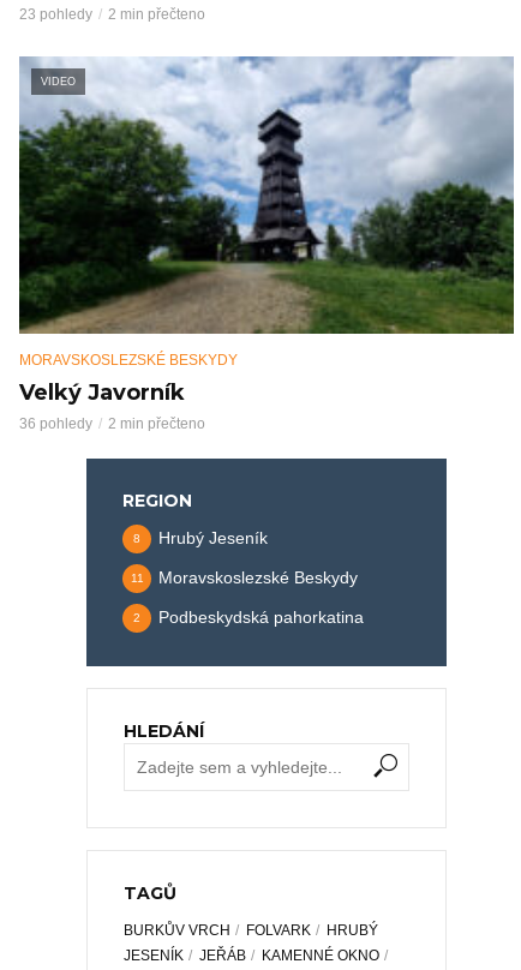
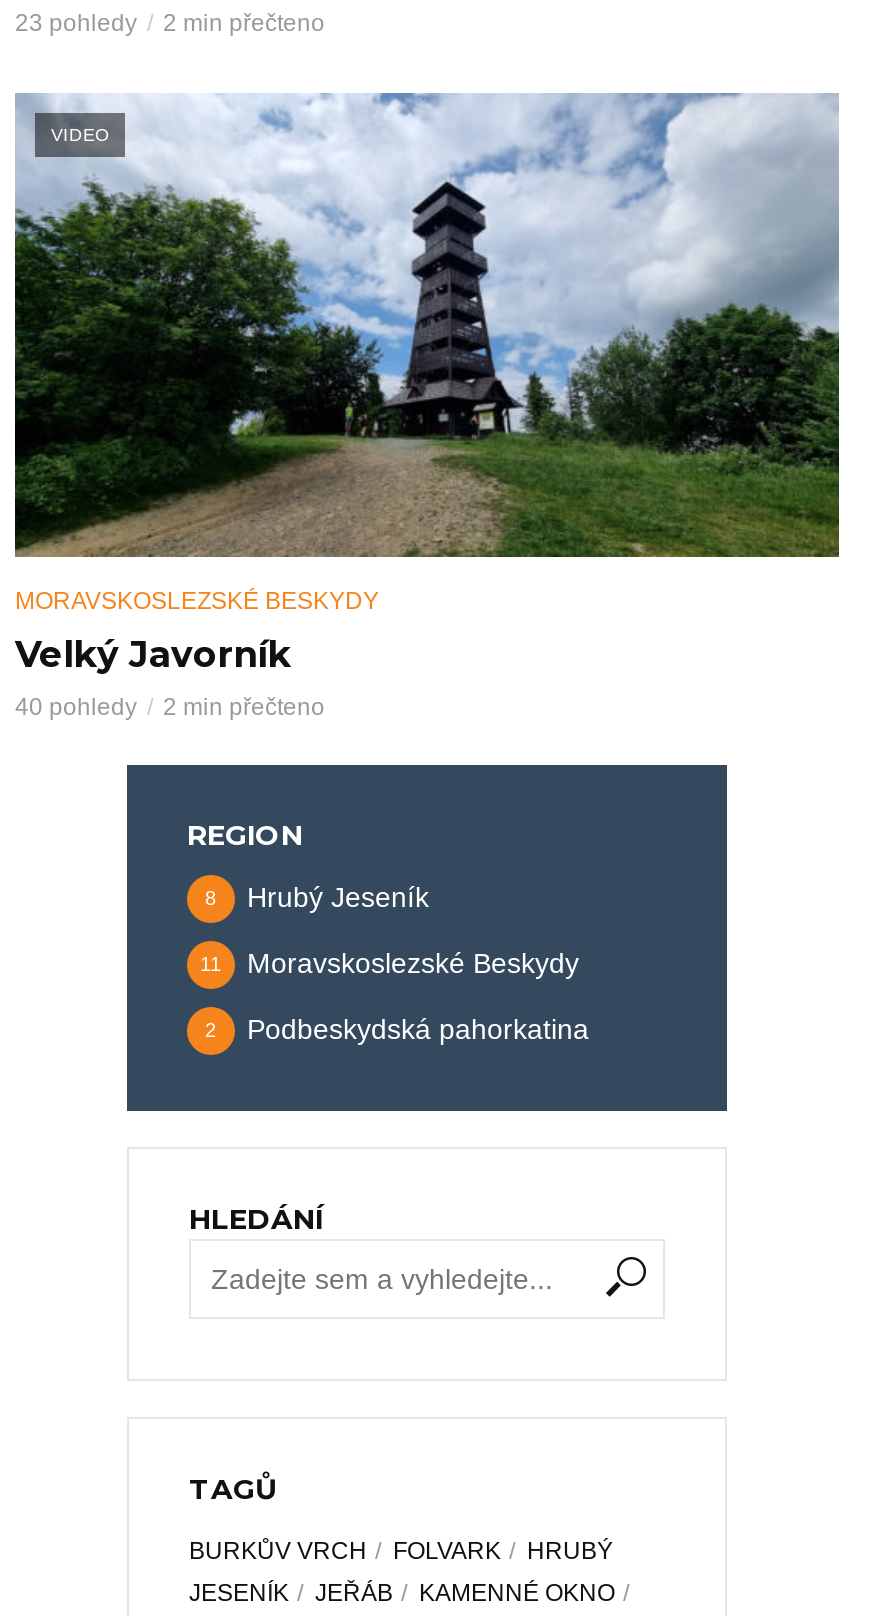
- 36 pohledy 2 min přečteno
+ 40 pohledy 2 min přečteno
